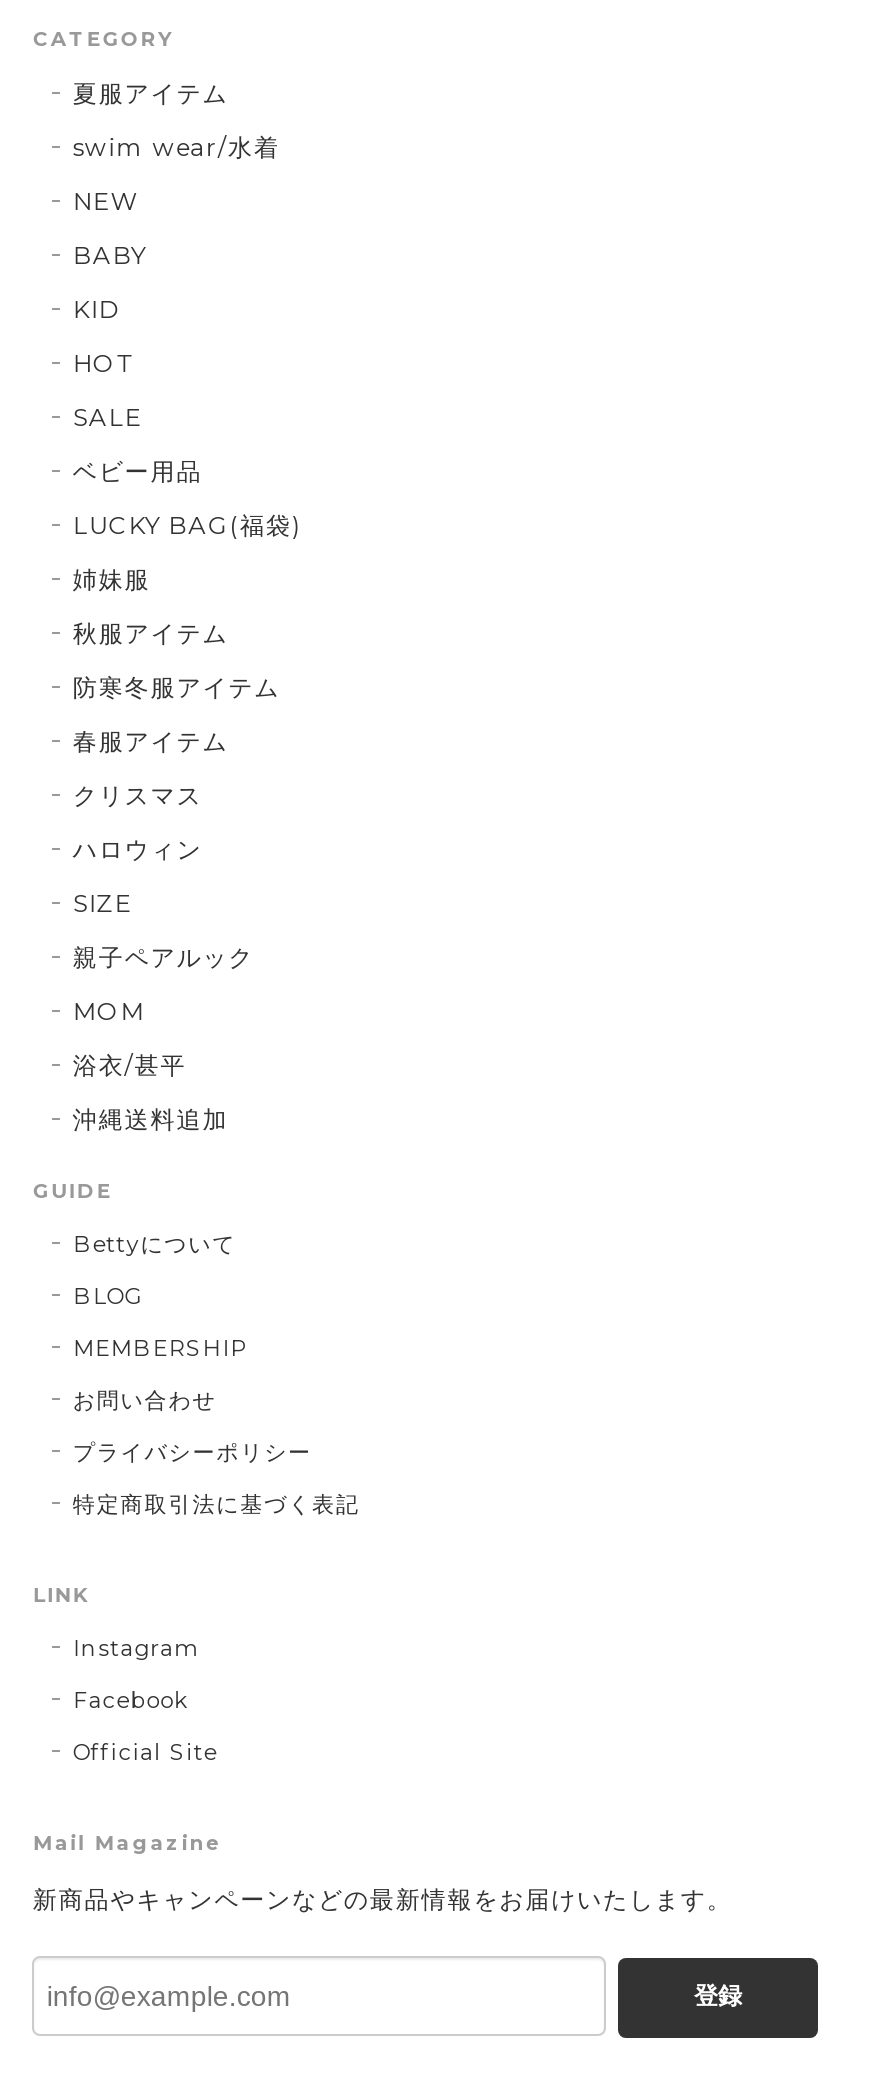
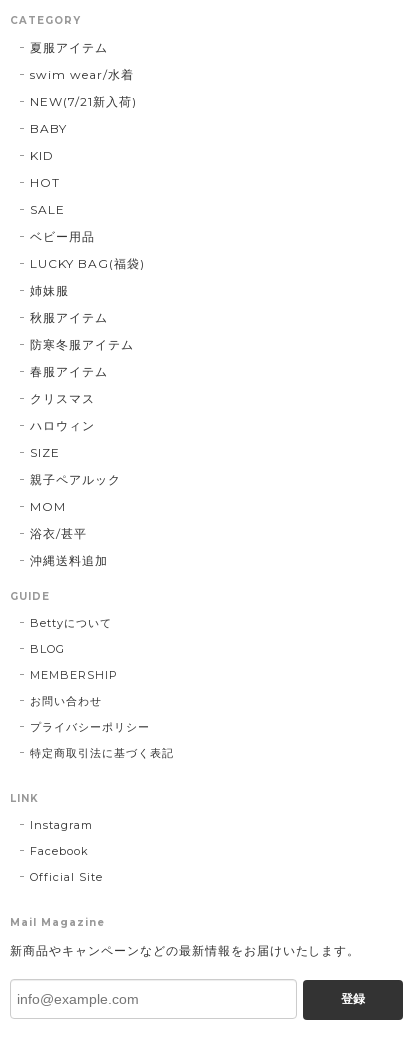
- NEW
+ NEW(7/21新入荷)
